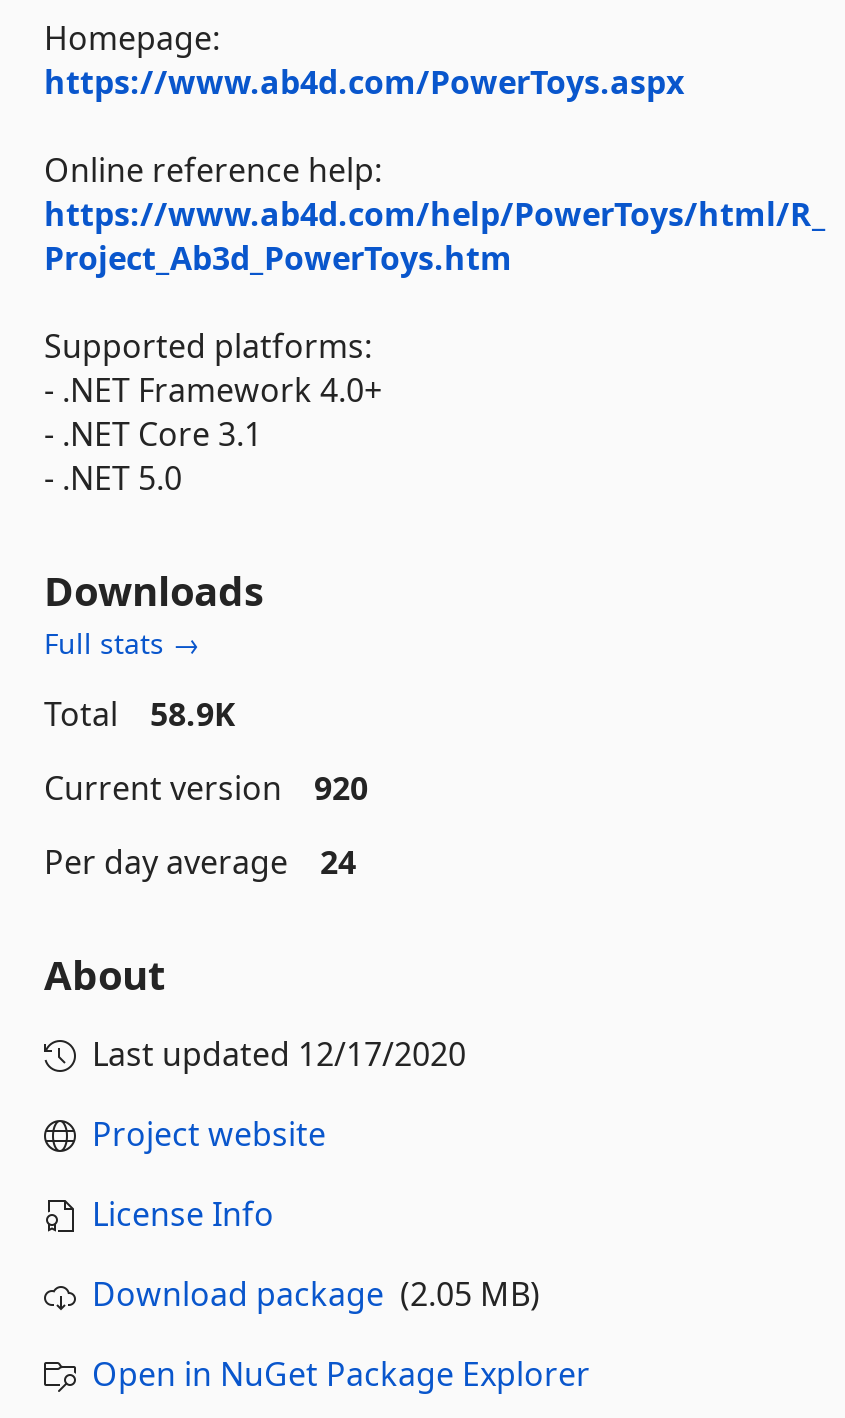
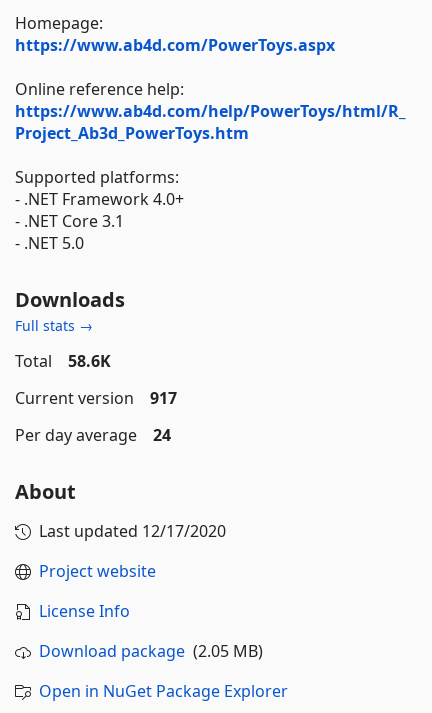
- Total 58.9K
+ Total 58.6K

- Current version 920
+ Current version 917
